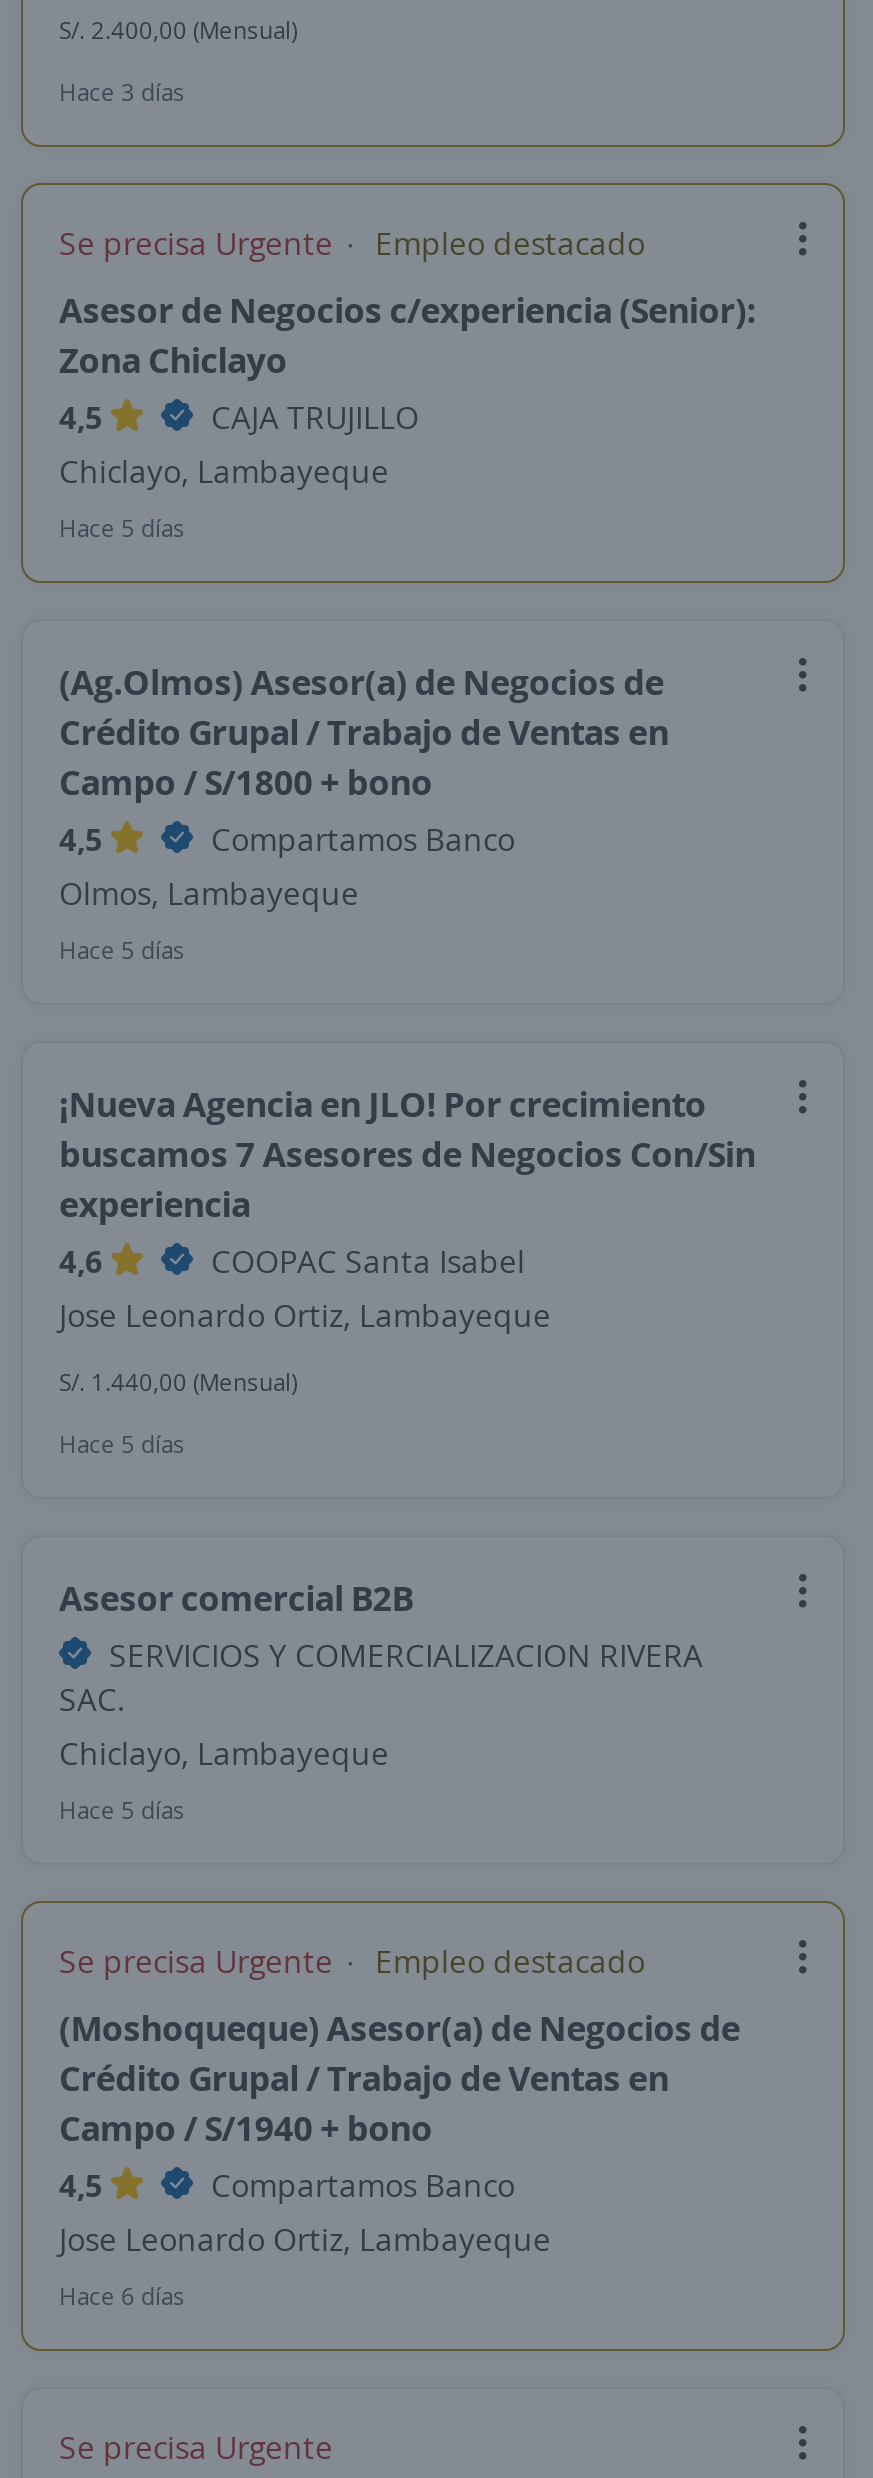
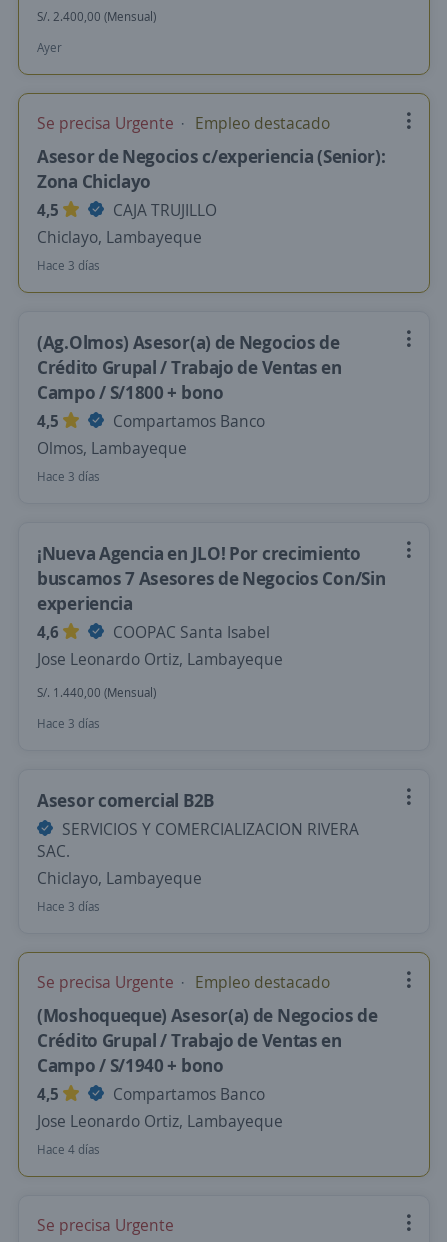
- Hace 3 días
+ Ayer

- Hace 5 días
+ Hace 3 días

- Hace 5 días
+ Hace 3 días

- Hace 5 días
+ Hace 3 días

- Hace 5 días
+ Hace 3 días

- Hace 6 días
+ Hace 4 días
